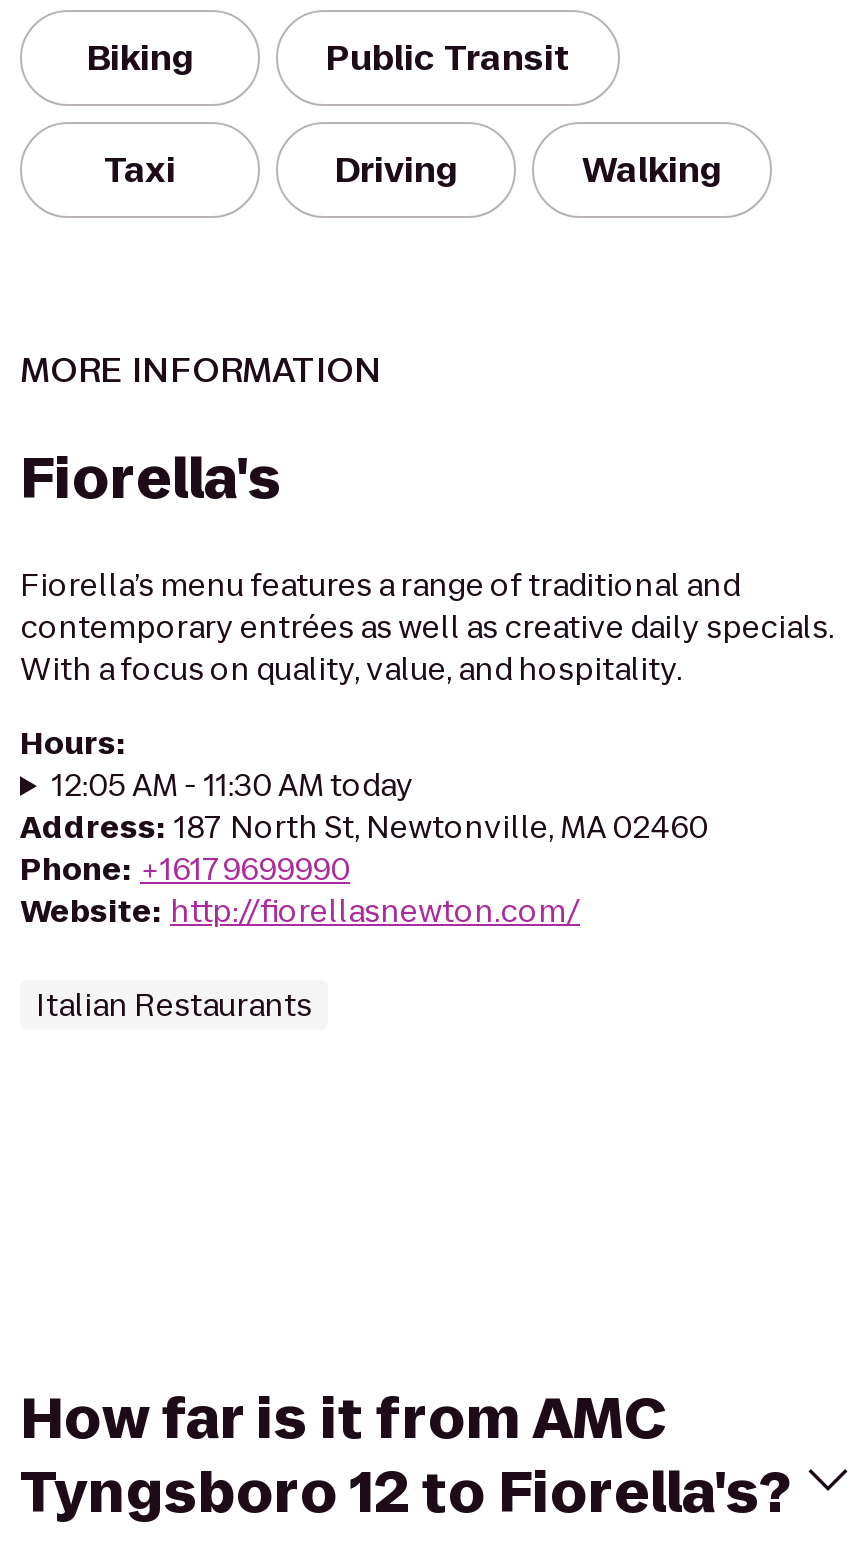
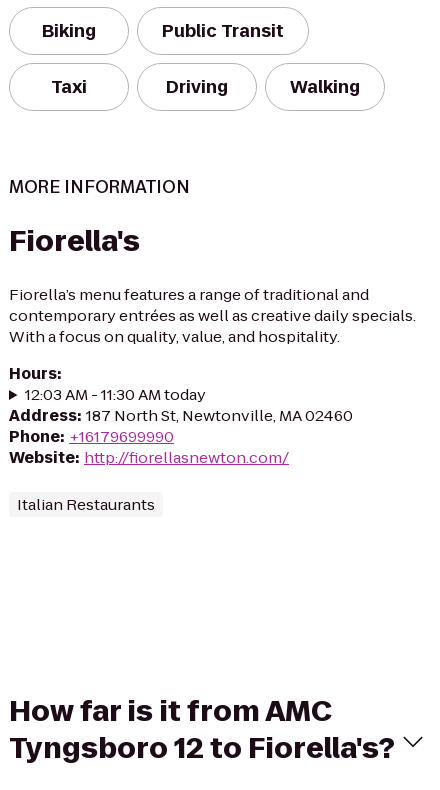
- 12:05 AM - 11:30 AM today
+ 12:03 AM - 11:30 AM today
